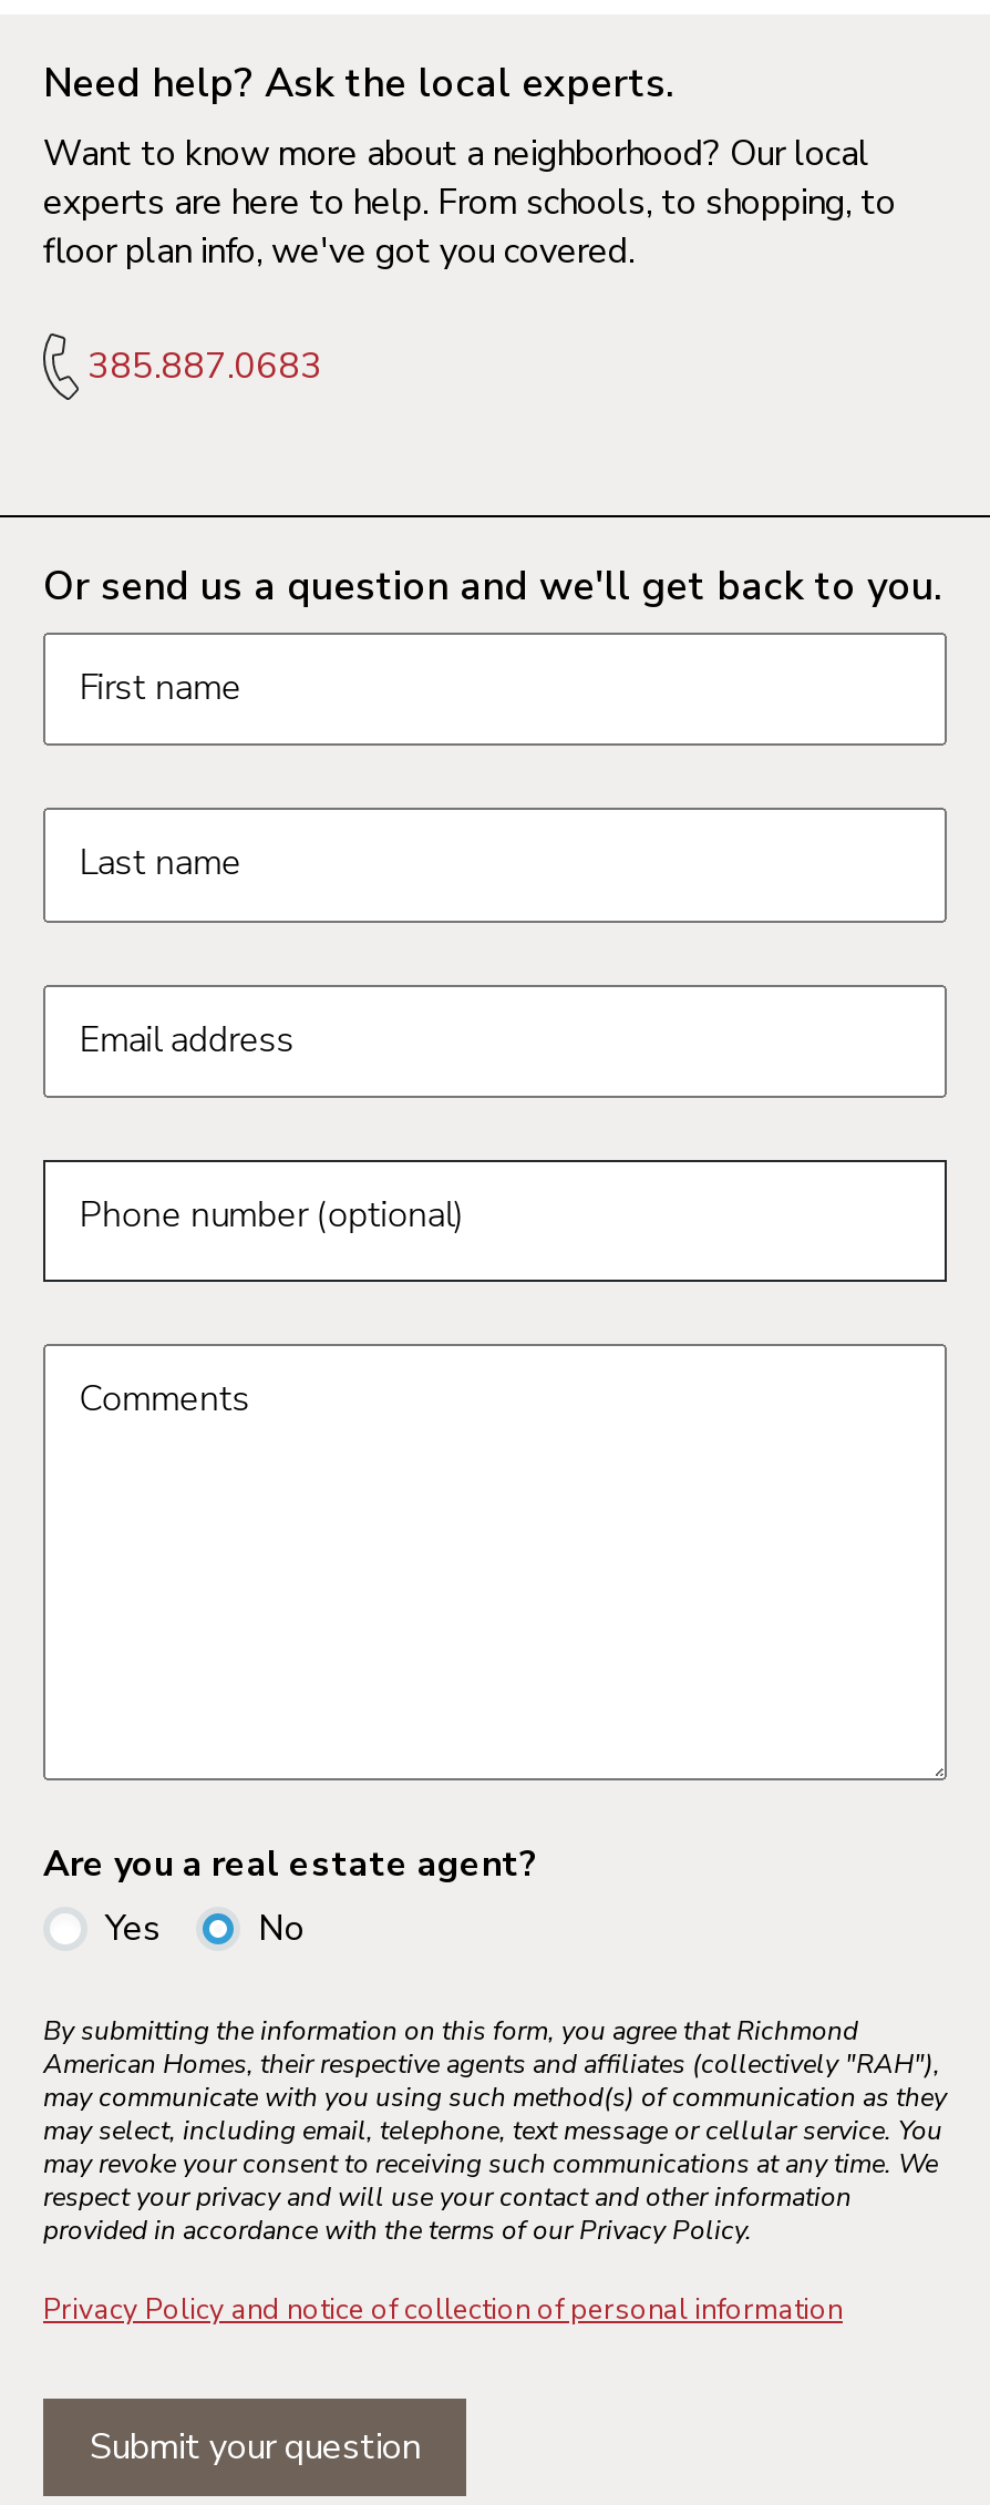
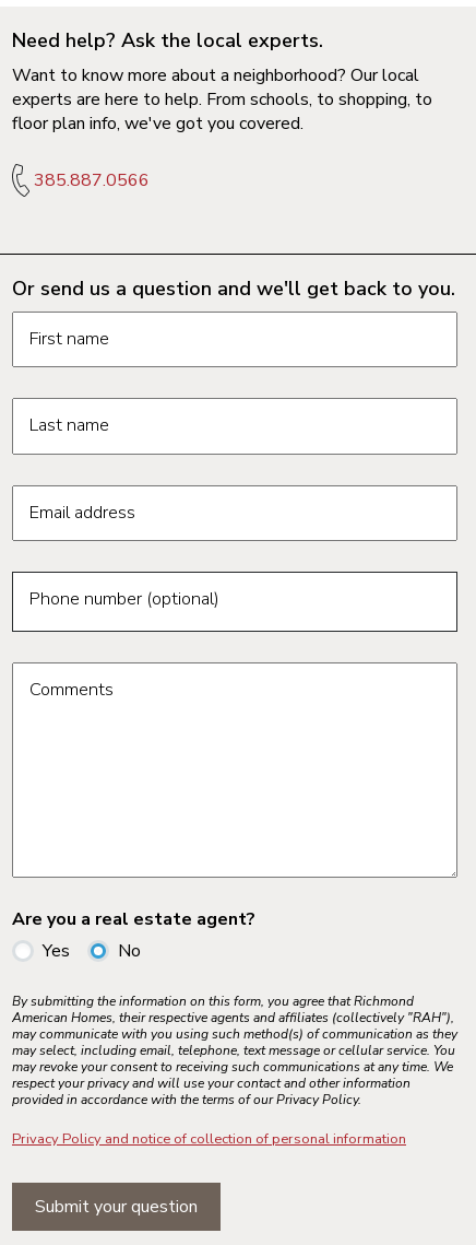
- 385.887.0683
+ 385.887.0566
